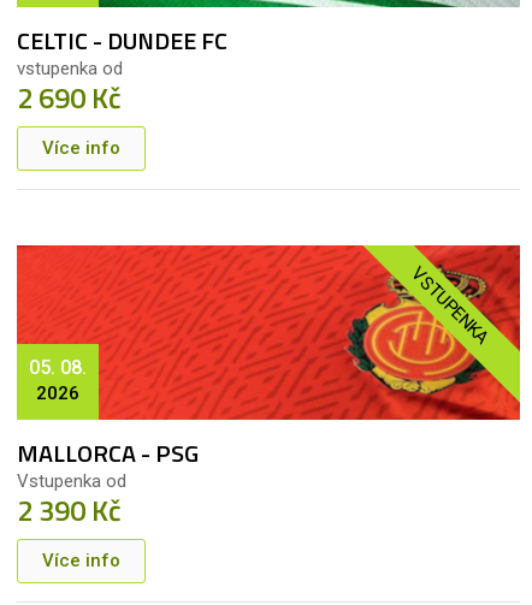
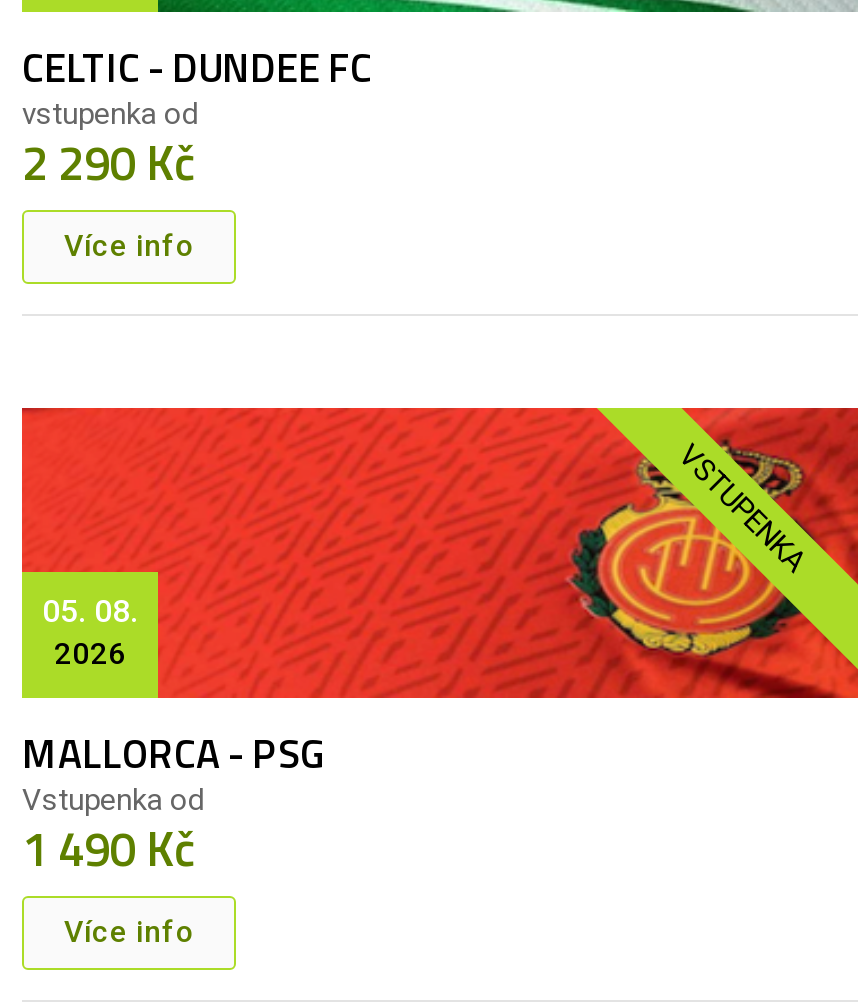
- 2 690 Kč
+ 2 290 Kč

- 2 390 Kč
+ 1 490 Kč
